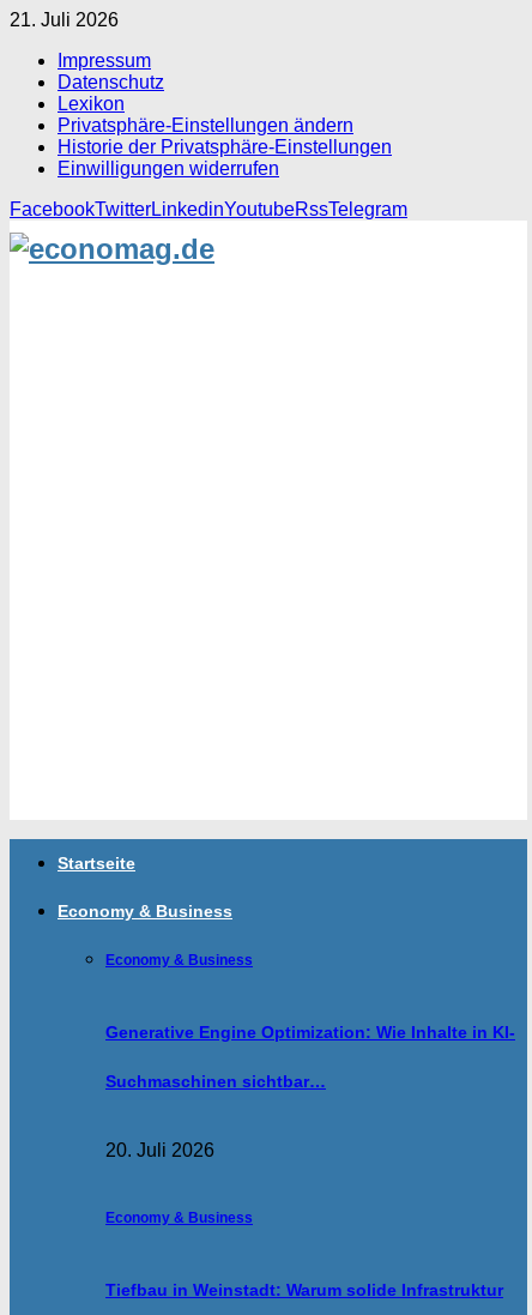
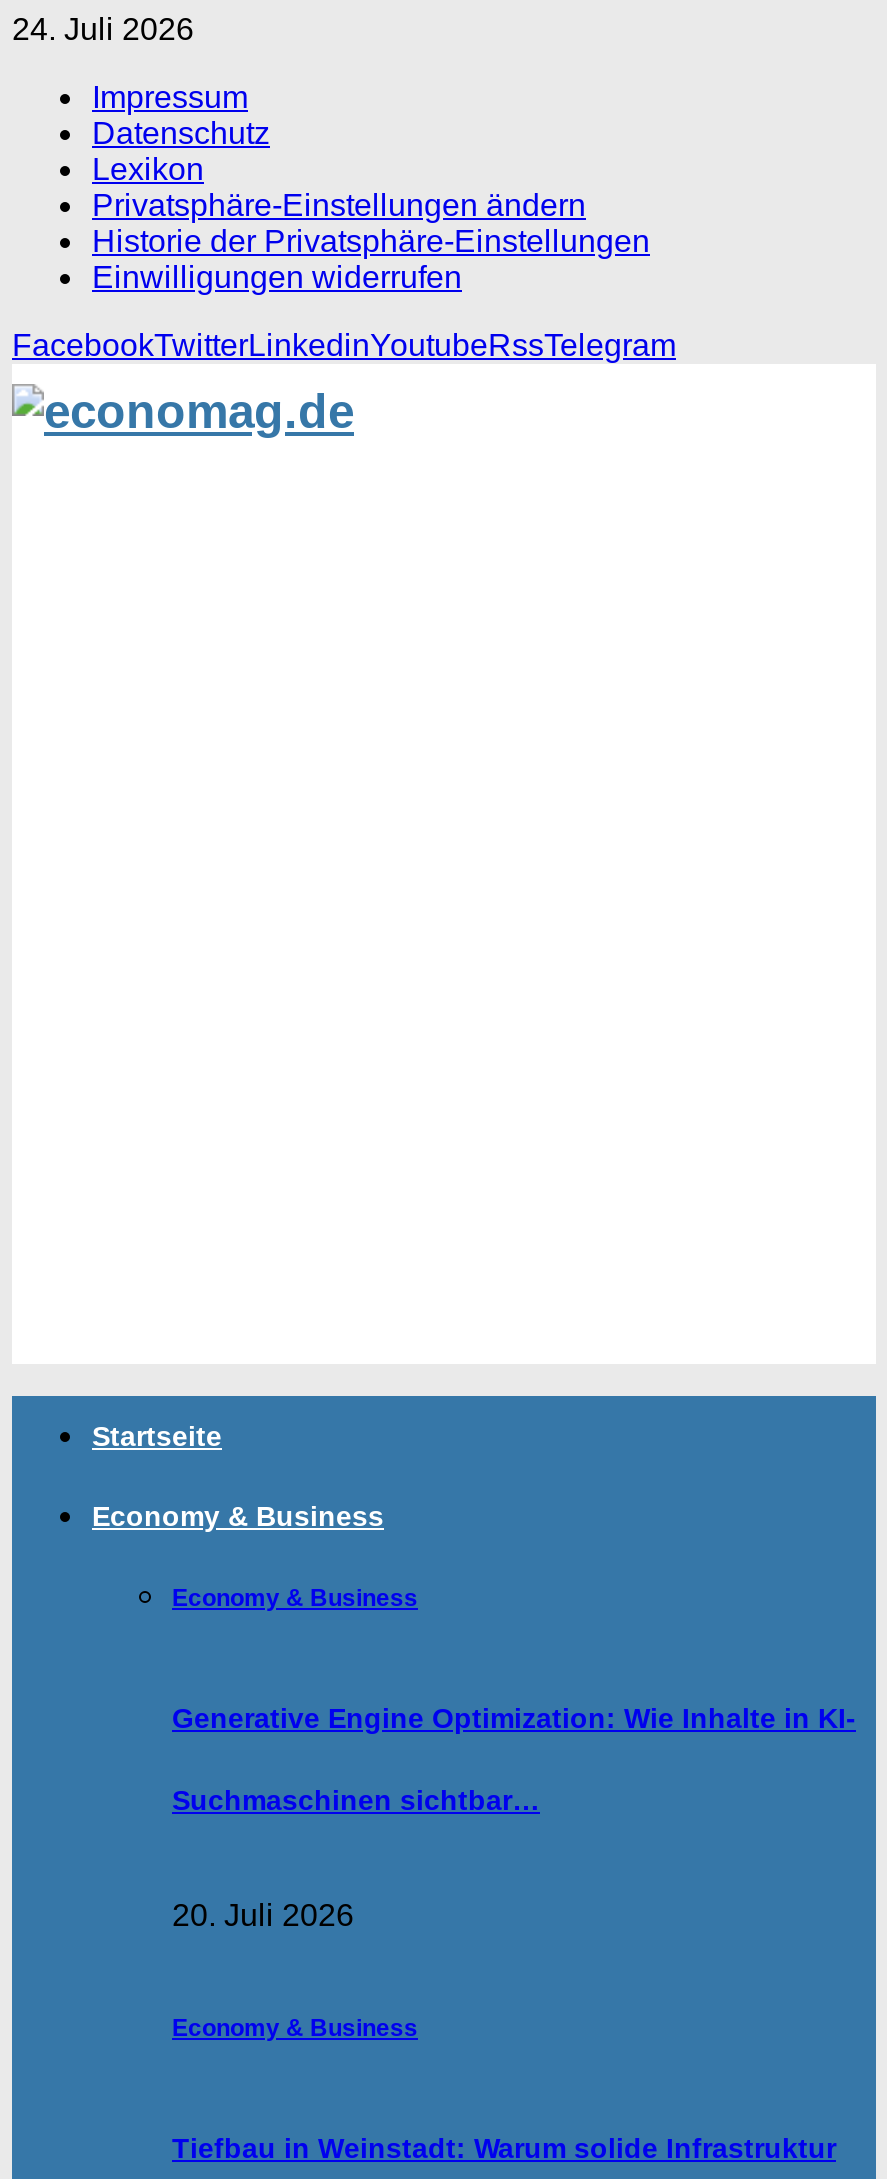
- 21. Juli 2026
+ 24. Juli 2026
